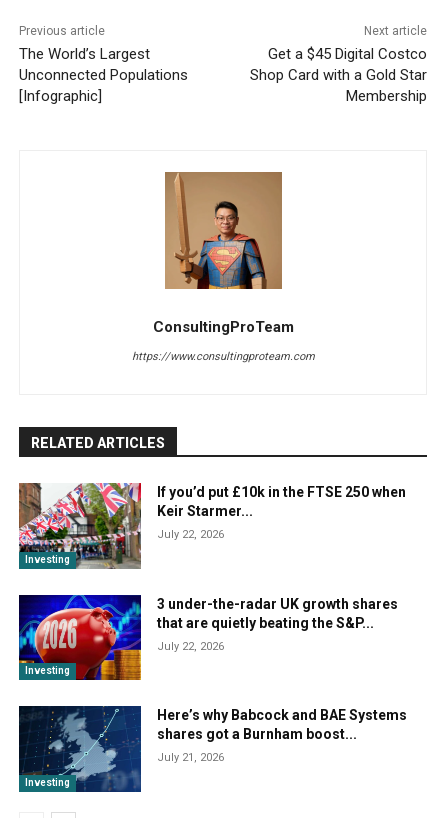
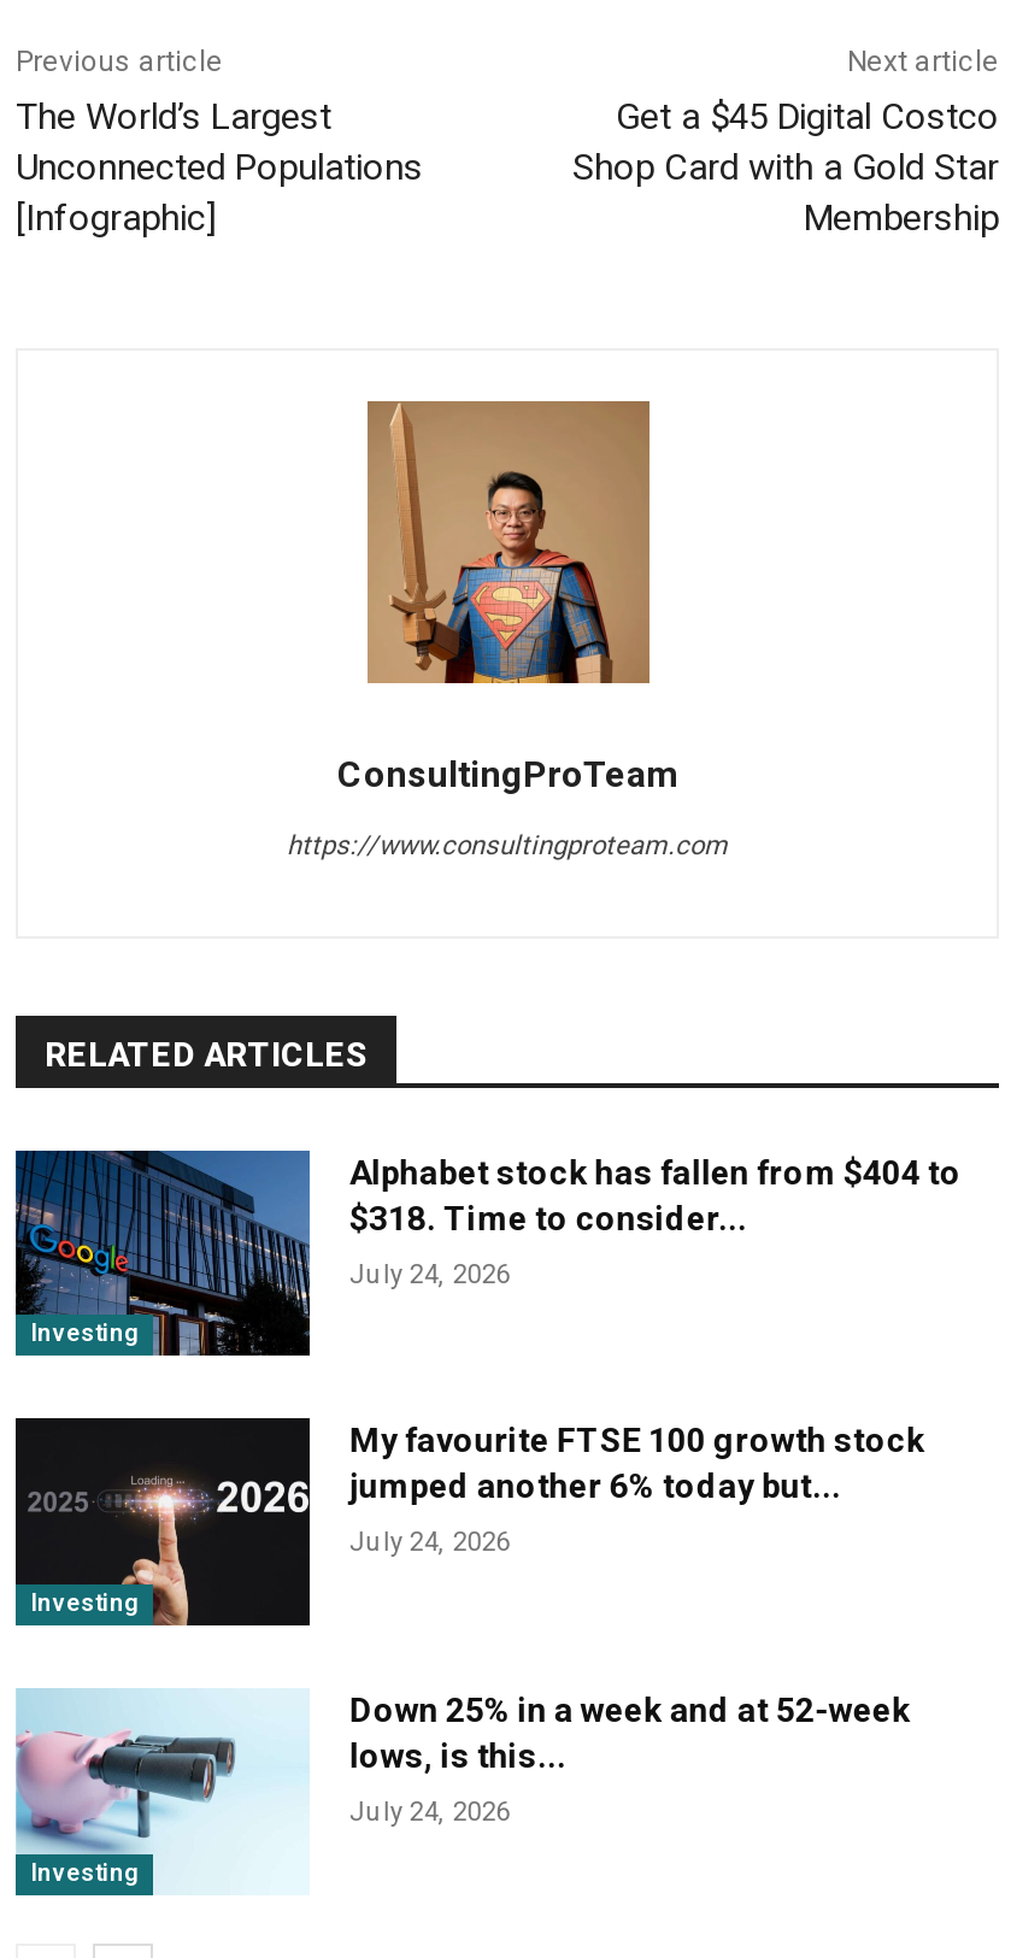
- [image]
- If you’d put £10k in the FTSE 250 when
- Keir Starmer...
+ [image]
+ Alphabet stock has fallen from $404 to
+ $318. Time to consider...

- July 22, 2026
+ July 24, 2026

- [image]
- 3 under-the-radar UK growth shares
- that are quietly beating the S&P...
+ [image]
+ My favourite FTSE 100 growth stock
+ jumped another 6% today but...

- July 22, 2026
+ July 24, 2026

- [image]
- Here’s why Babcock and BAE Systems
- shares got a Burnham boost...
+ [image]
+ Down 25% in a week and at 52-week
+ lows, is this...

- July 21, 2026
+ July 24, 2026
